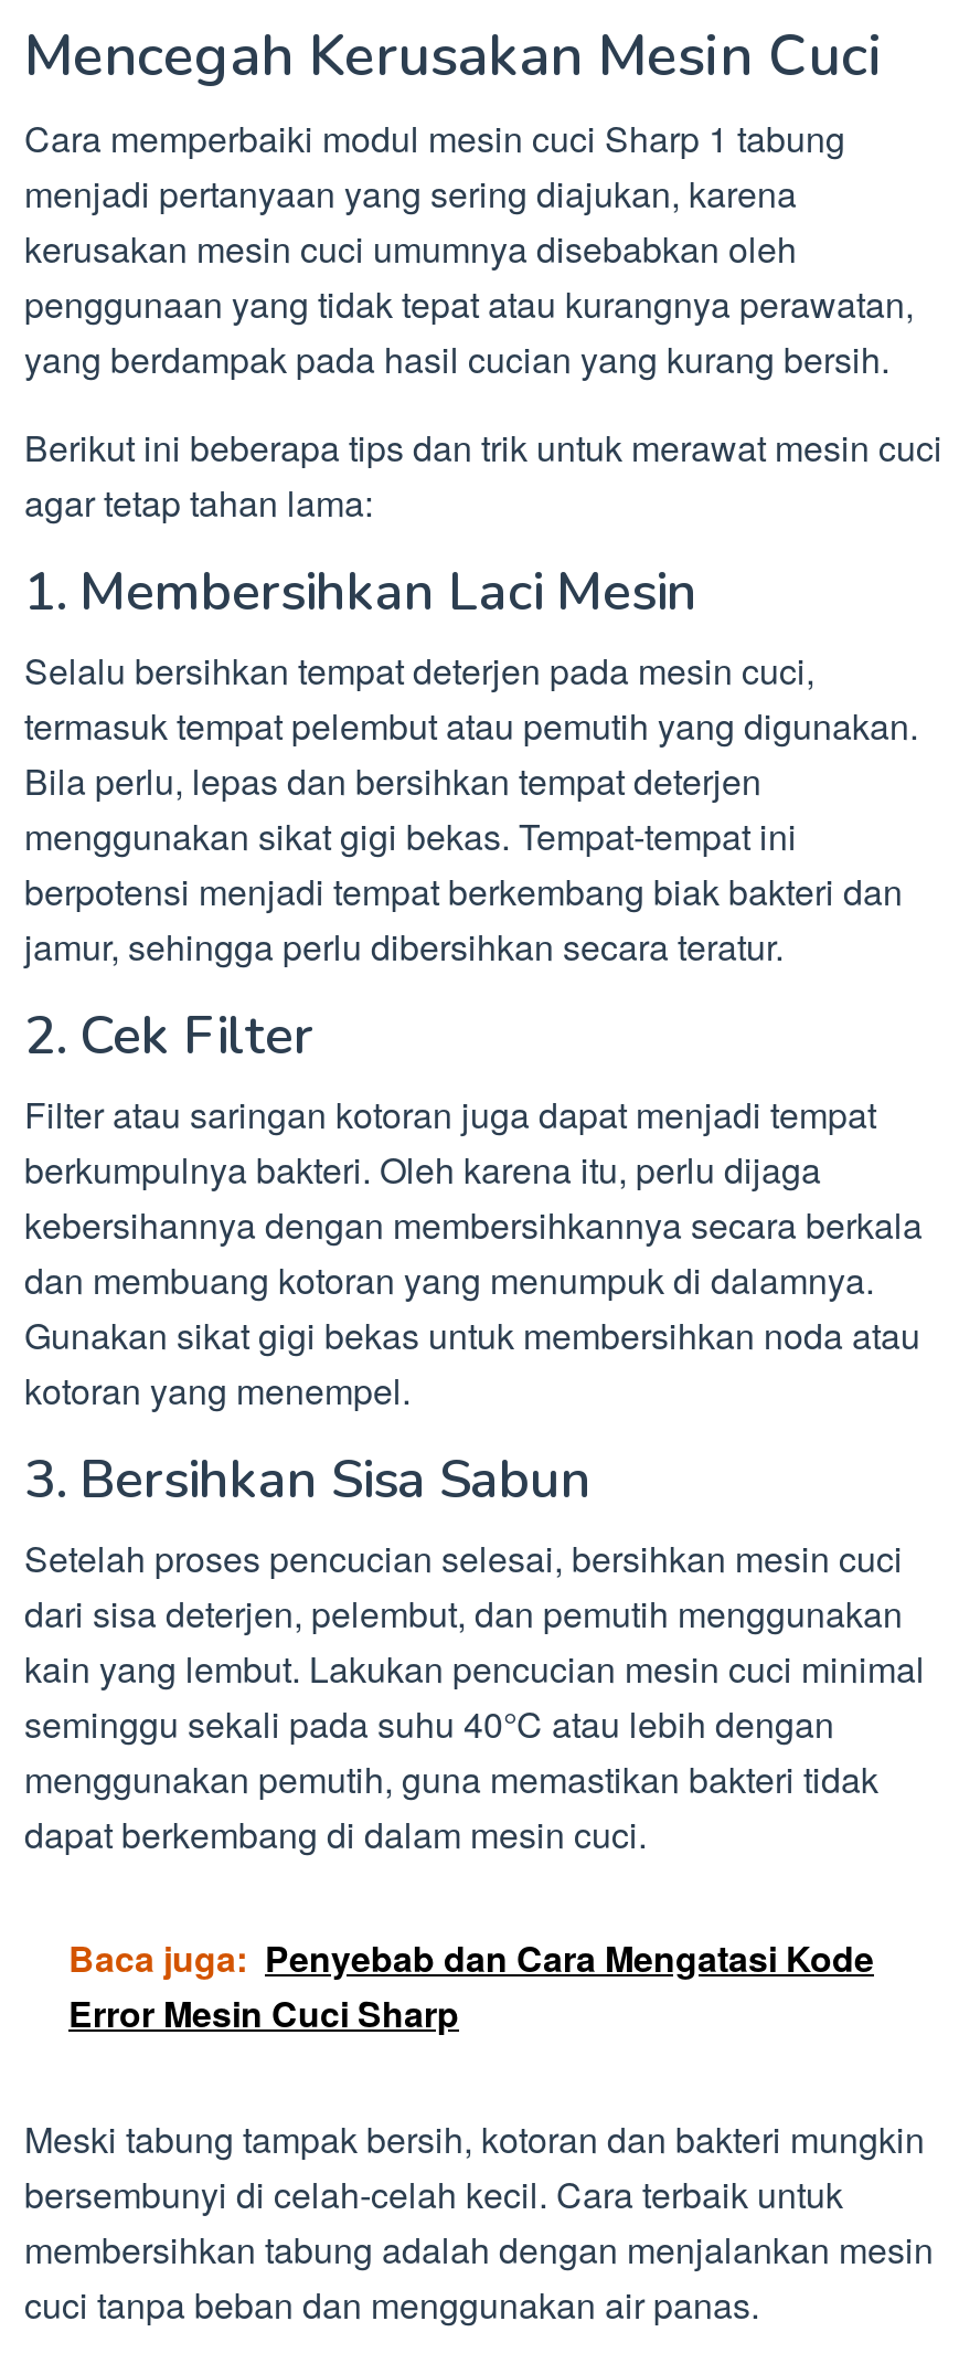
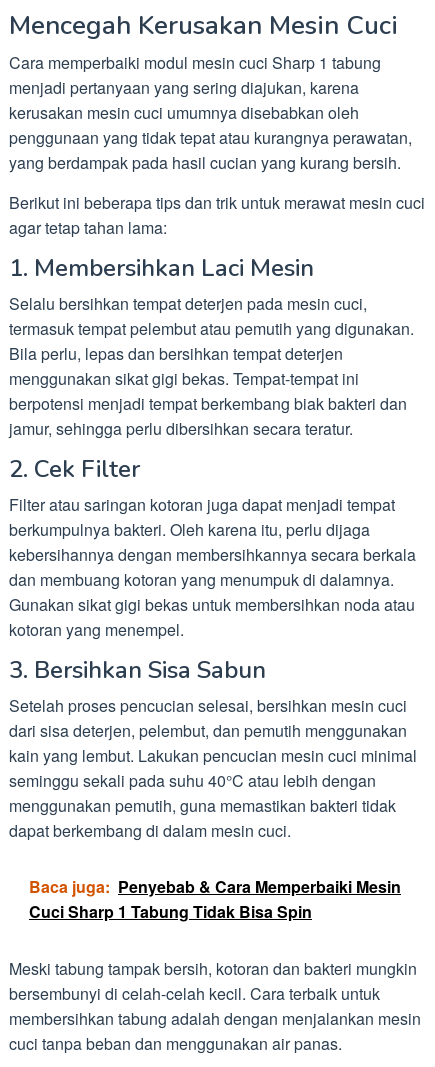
- Baca juga: Penyebab dan Cara Mengatasi Kode
- Error Mesin Cuci Sharp
+ Baca juga: Penyebab & Cara Memperbaiki Mesin
+ Cuci Sharp 1 Tabung Tidak Bisa Spin
